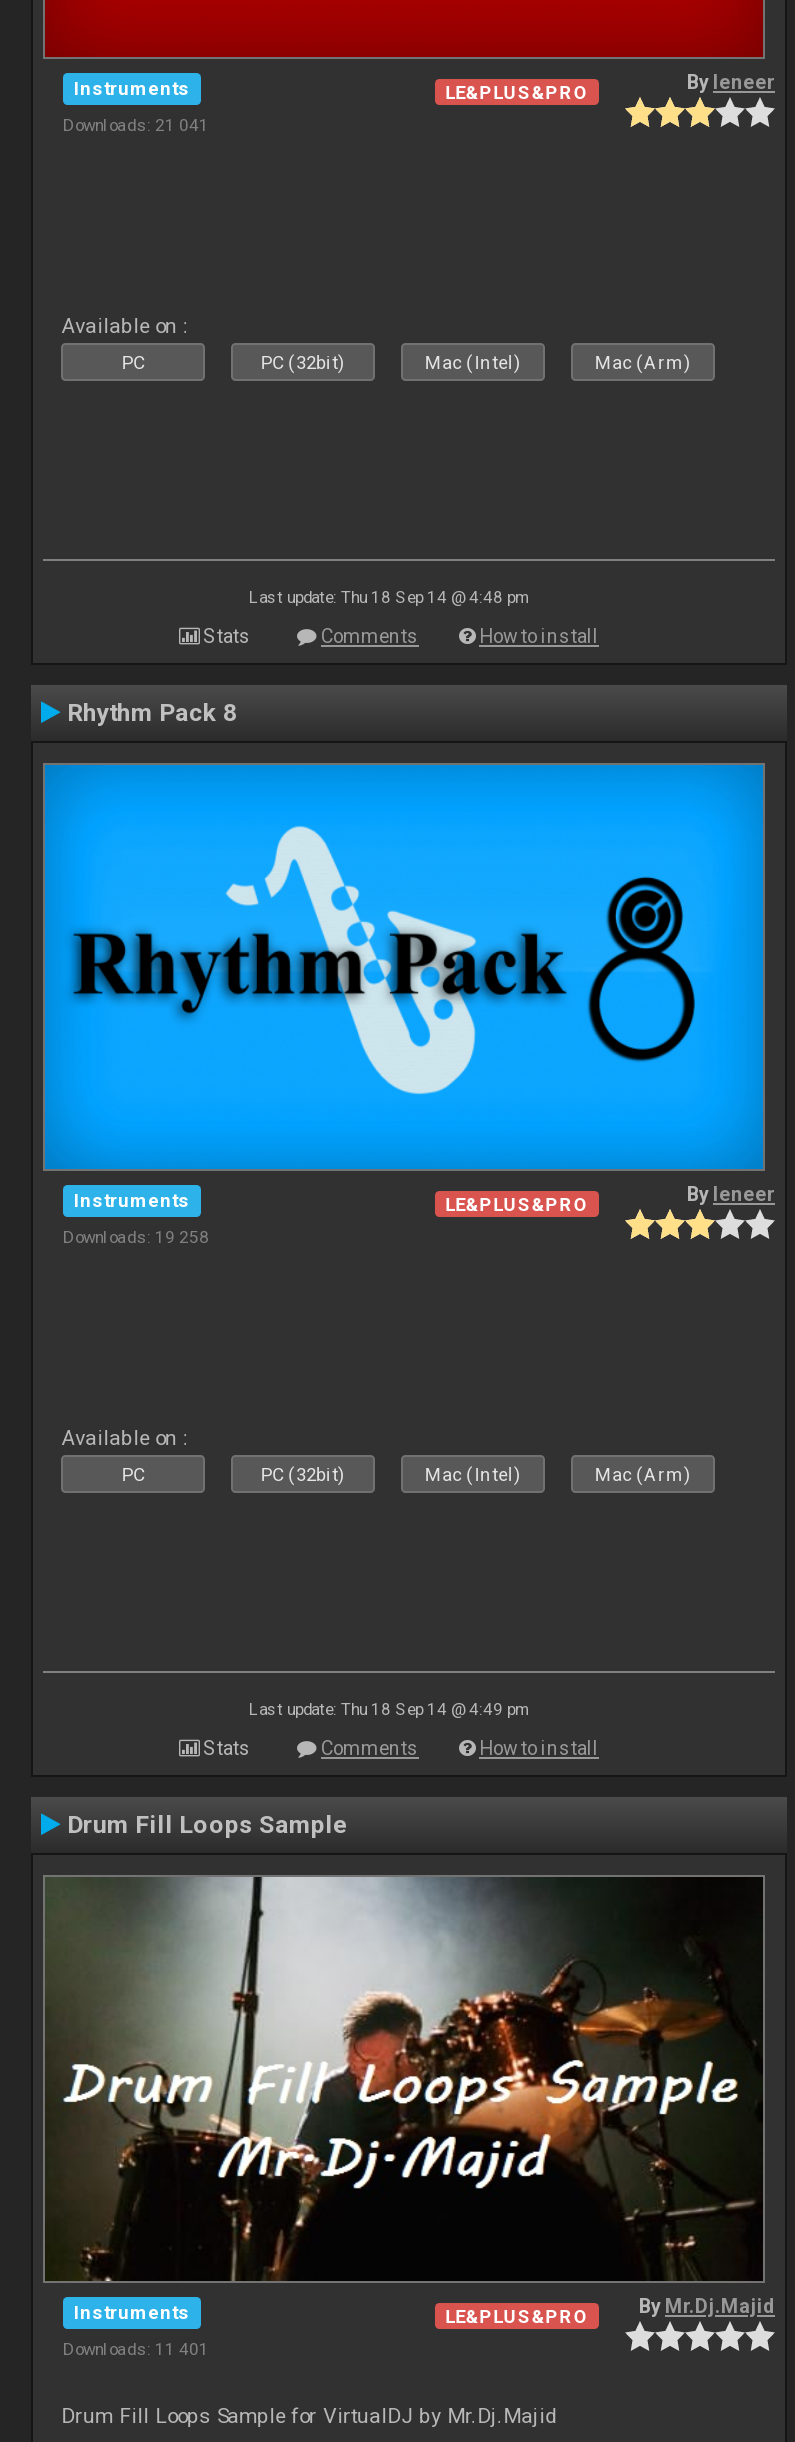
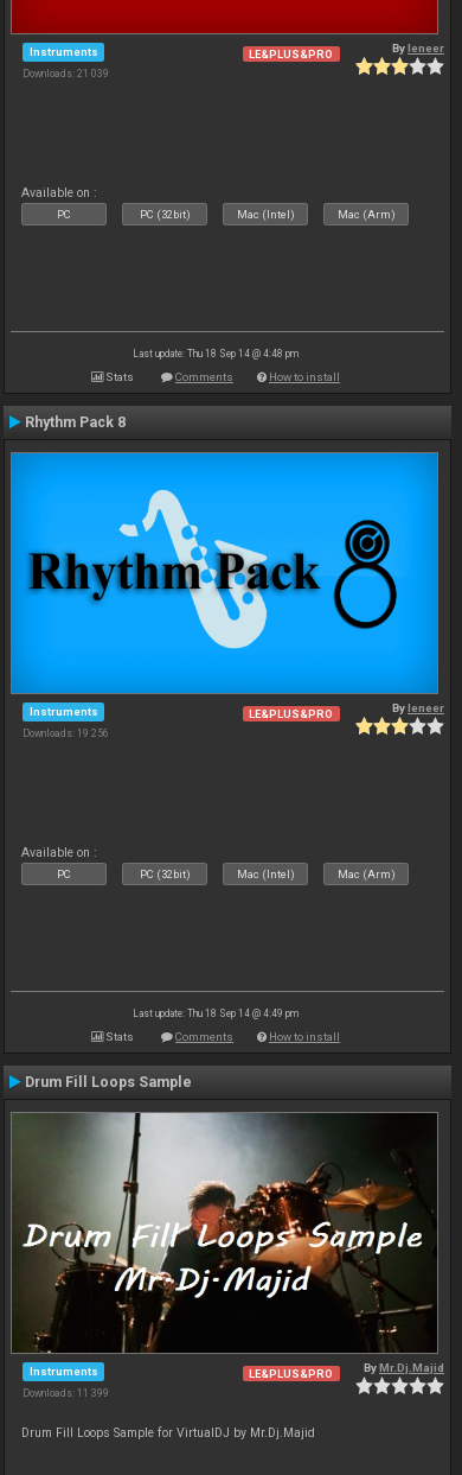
- Downloads: 21 041
+ Downloads: 21 039

- Downloads: 19 258
+ Downloads: 19 256

- Downloads: 11 401
+ Downloads: 11 399
